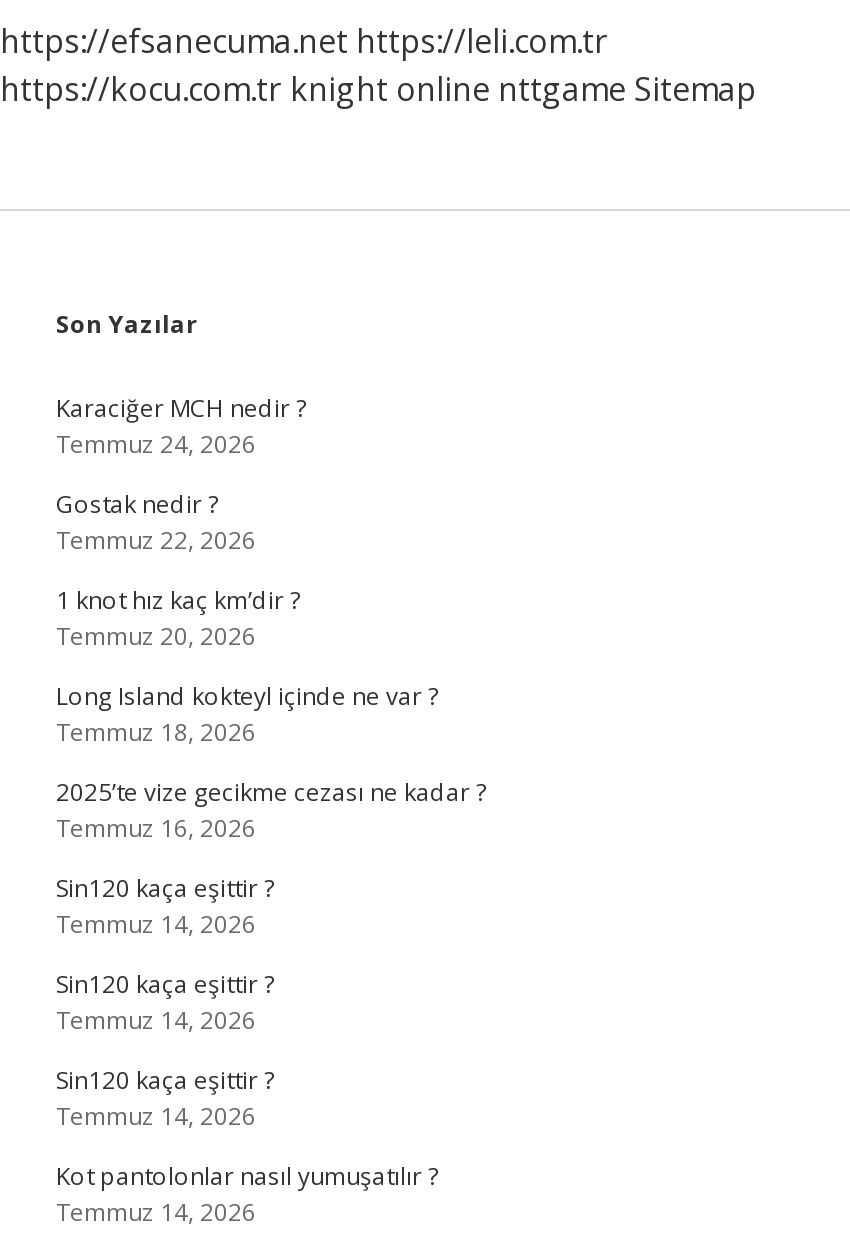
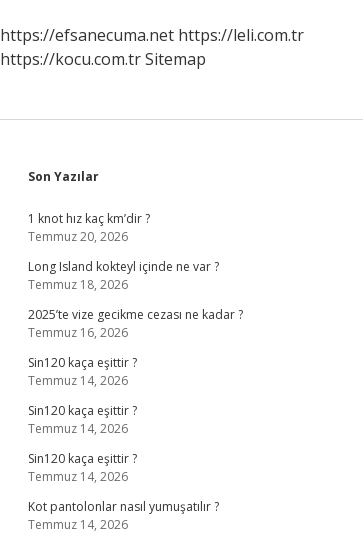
- https://kocu.com.tr knight online nttgame Sitemap
+ https://kocu.com.tr Sitemap

- Karaciğer MCH nedir ?
- Temmuz 24, 2026
- Gostak nedir ?
- Temmuz 22, 2026
